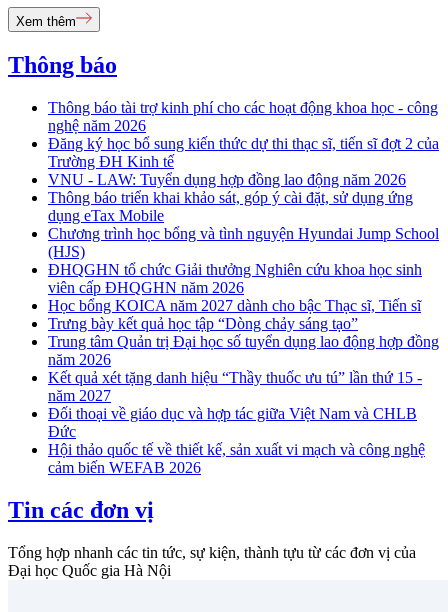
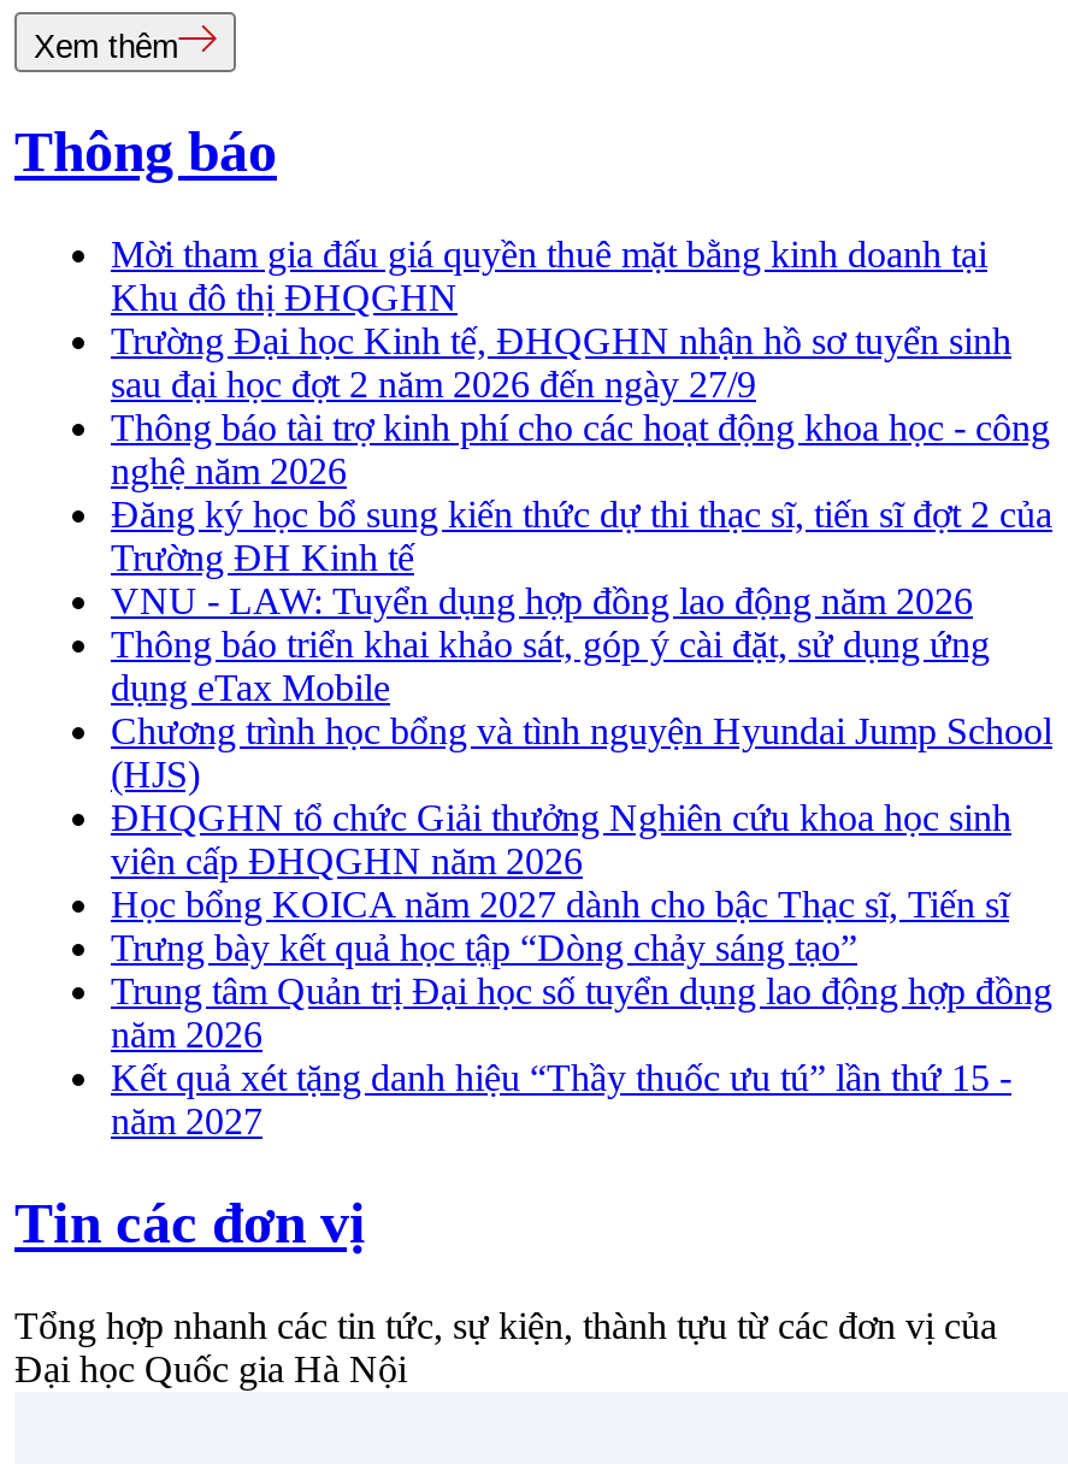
+ Mời tham gia đấu giá quyền thuê mặt bằng kinh doanh tại
+ Khu đô thị ĐHQGHN
+ Trường Đại học Kinh tế, ĐHQGHN nhận hồ sơ tuyển sinh
+ sau đại học đợt 2 năm 2026 đến ngày 27/9

moved down: Thông báo tài trợ kinh phí cho các hoạt động khoa học - công | nghệ năm 2026 | Đăng ký học bổ sung kiến thức dự thi thạc sĩ, tiến sĩ đợt 2 của | ... | Kết quả xét tặng danh hiệu “Thầy thuốc ưu tú” lần thứ 15 - | năm 2027

- Đối thoại về giáo dục và hợp tác giữa Việt Nam và CHLB
- Đức
- Hội thảo quốc tế về thiết kế, sản xuất vi mạch và công nghệ
- cảm biến WEFAB 2026
